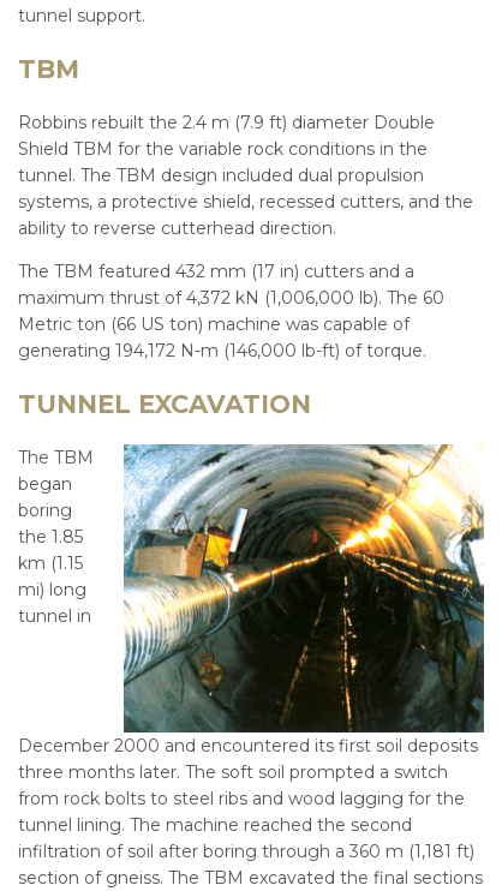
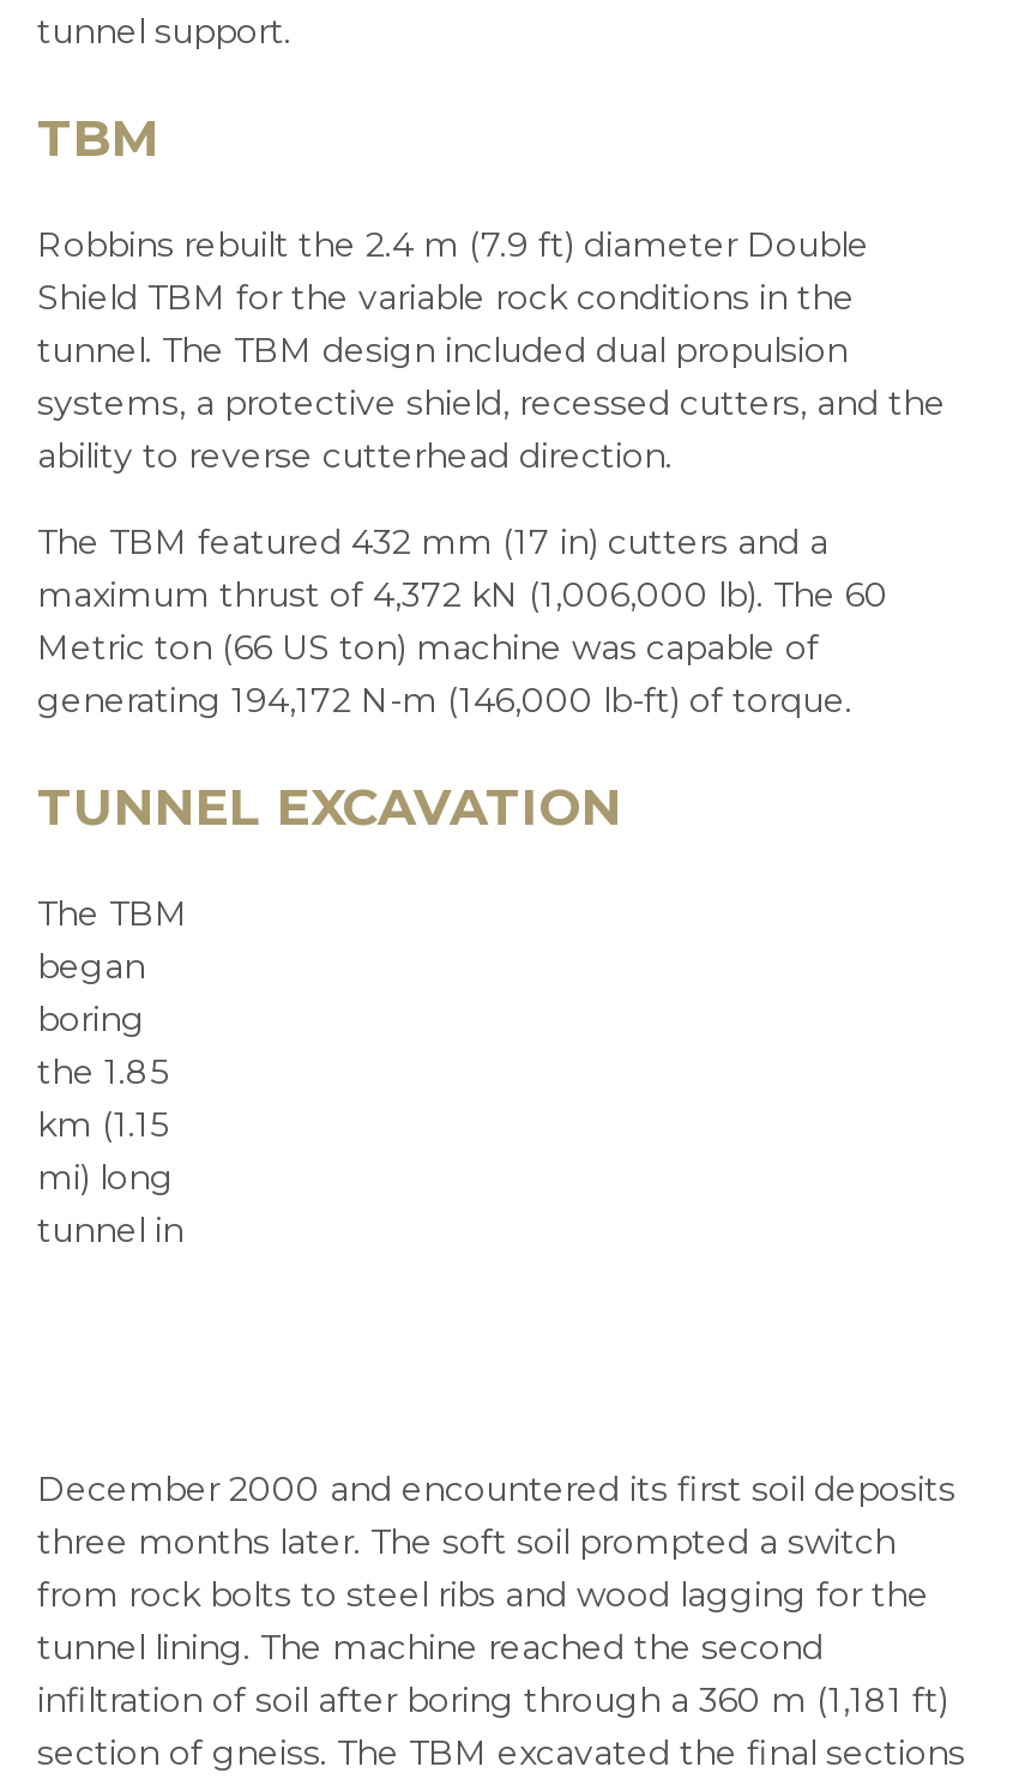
- [image]
